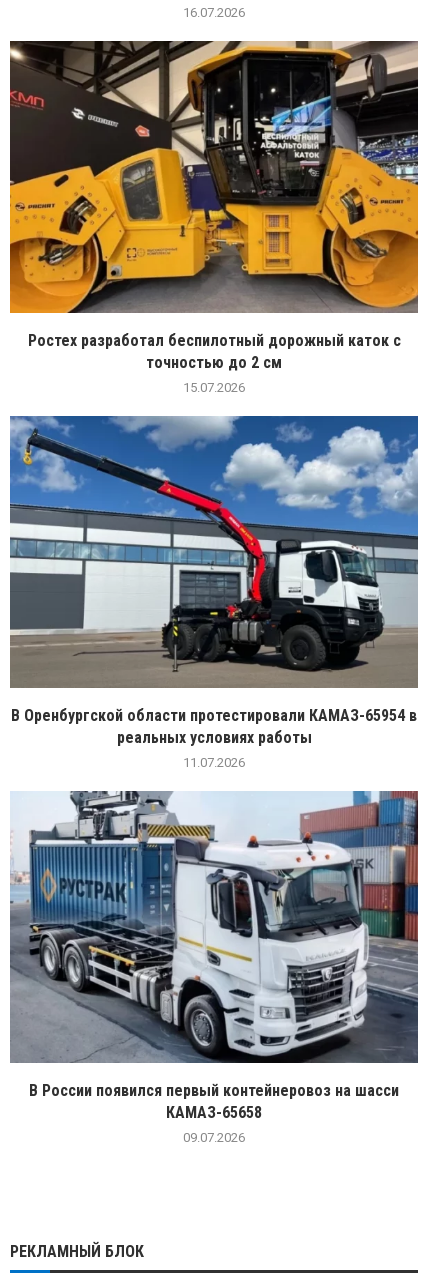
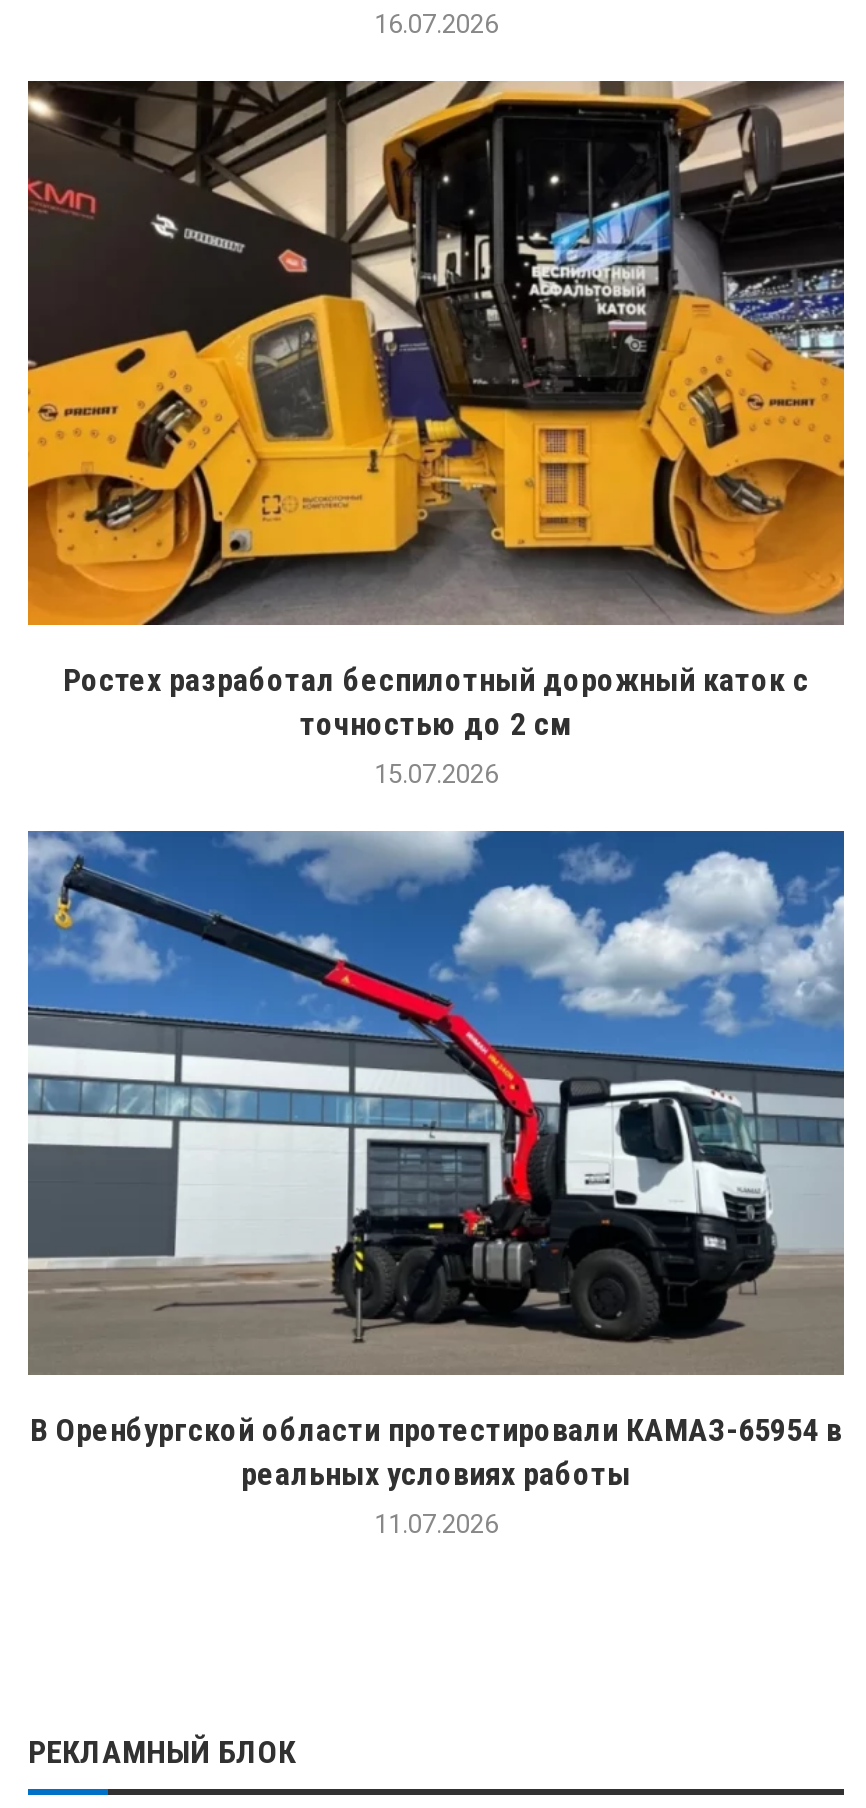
- [image]
- В России появился первый контейнеровоз на шасси
- КАМАЗ-65658
- 09.07.2026
